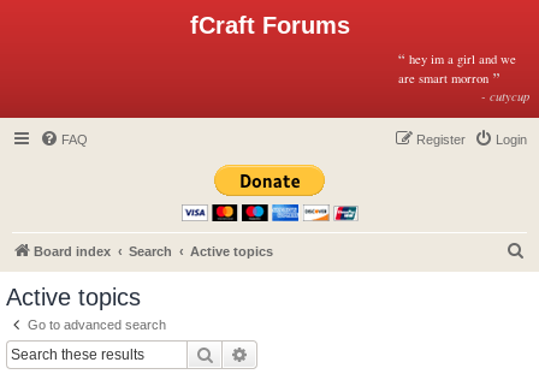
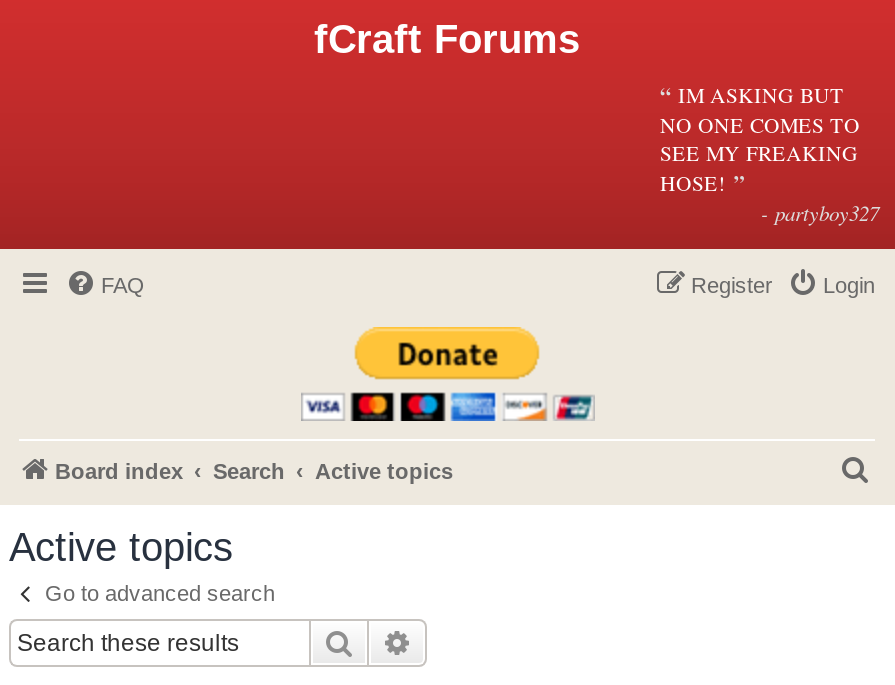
- “hey im a girl and we
- are smart morron”
- - cutycup
+ “IM ASKING BUT
+ NO ONE COMES TO
+ SEE MY FREAKING
+ HOSE!”
+ - partyboy327
